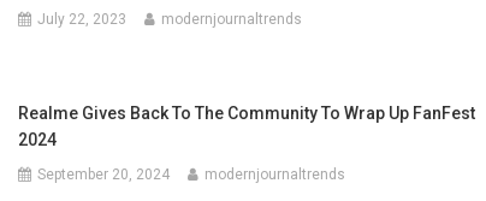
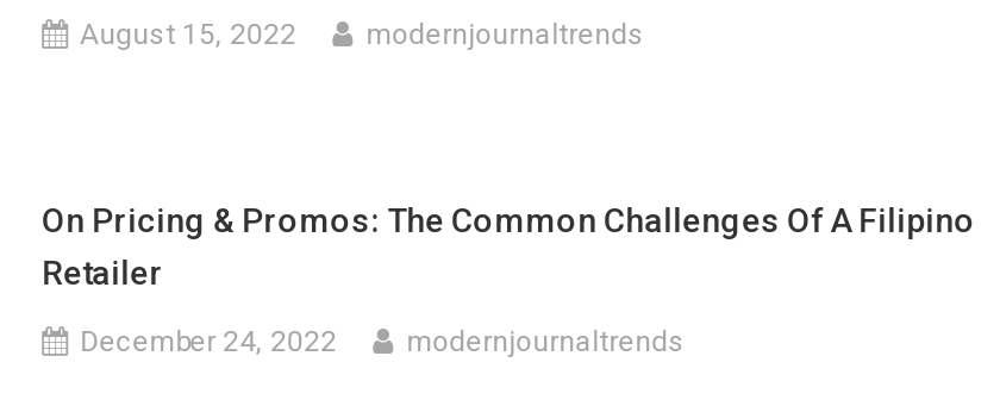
- July 22, 2023
+ August 15, 2022

- Realme Gives Back To The Community To Wrap Up FanFest
- 2024
+ On Pricing & Promos: The Common Challenges Of A Filipino
+ Retailer

- September 20, 2024
+ December 24, 2022
